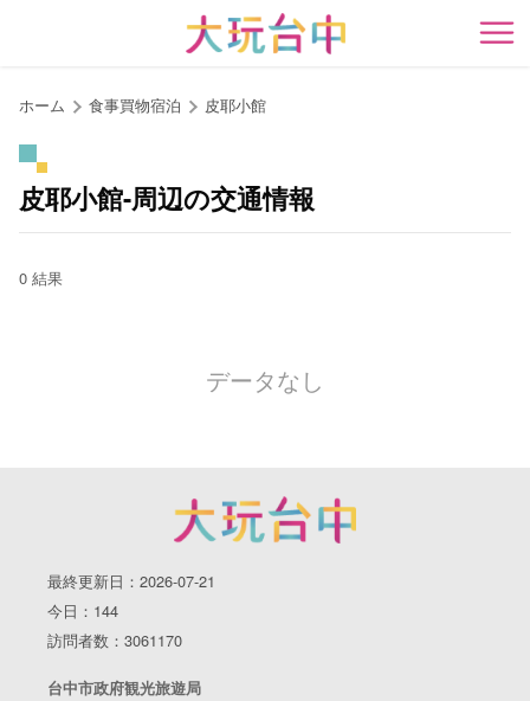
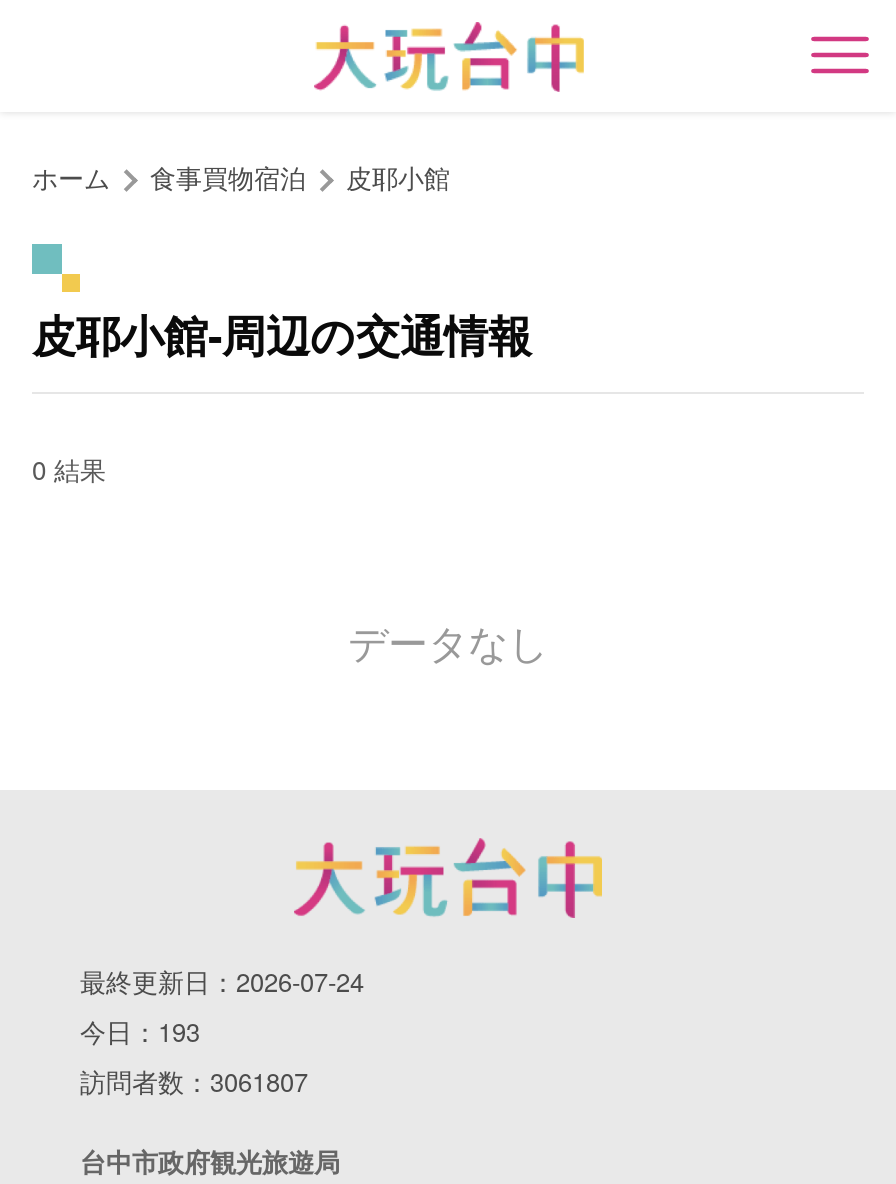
- 最終更新日：2026-07-21
+ 最終更新日：2026-07-24

- 今日：144
+ 今日：193

- 訪問者数：3061170
+ 訪問者数：3061807
